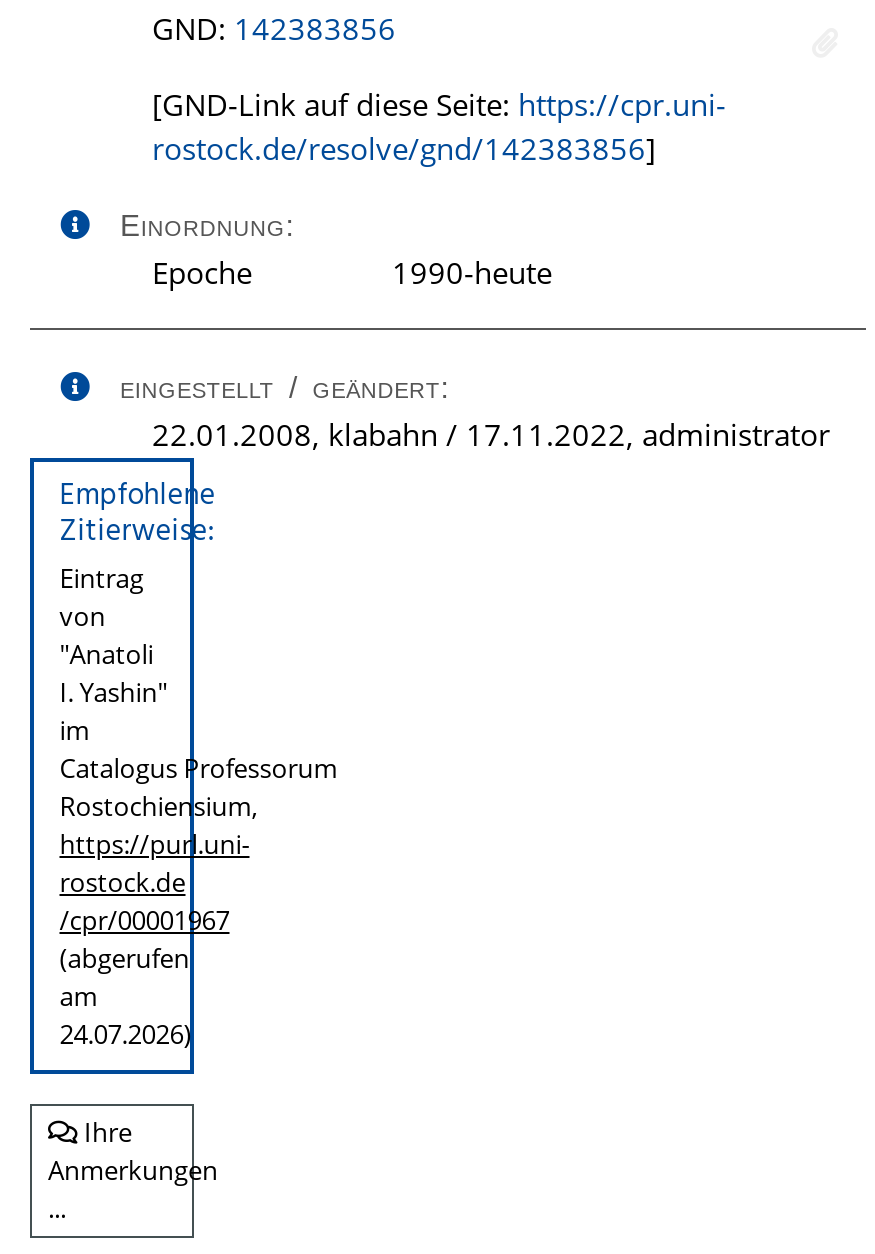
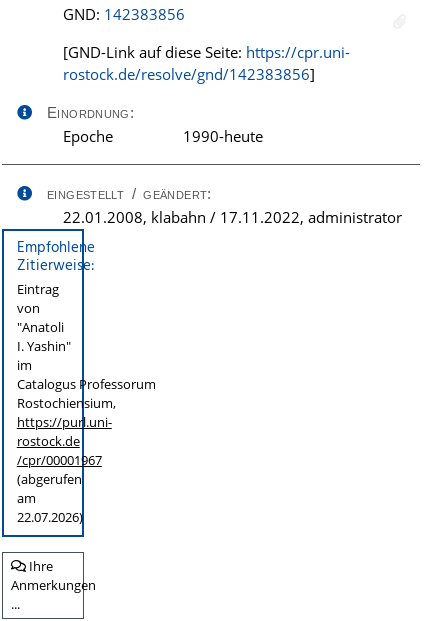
- 24.07.2026)
+ 22.07.2026)
